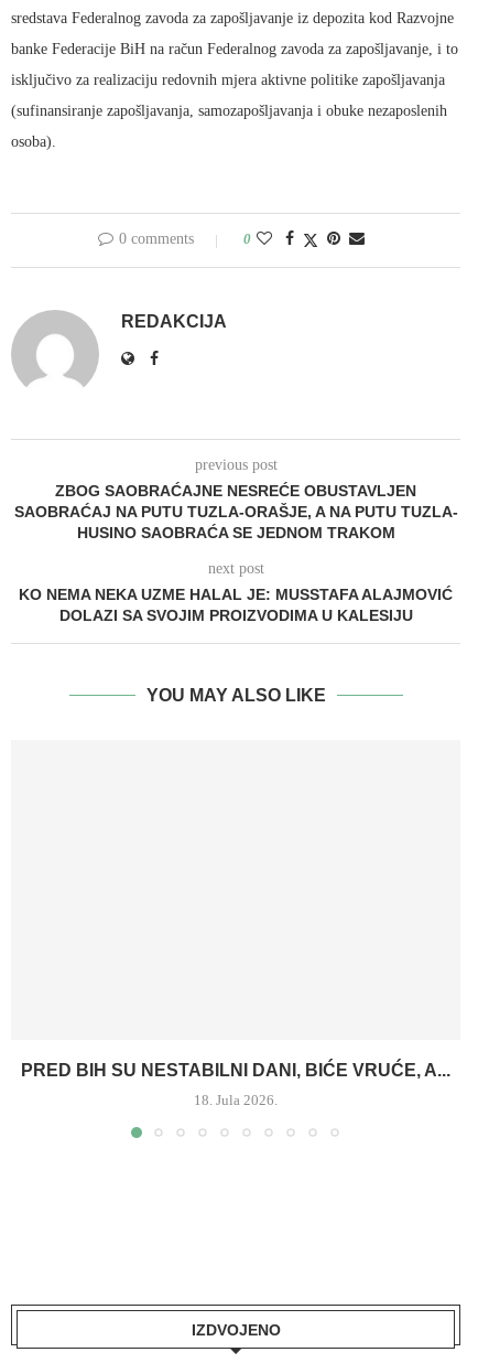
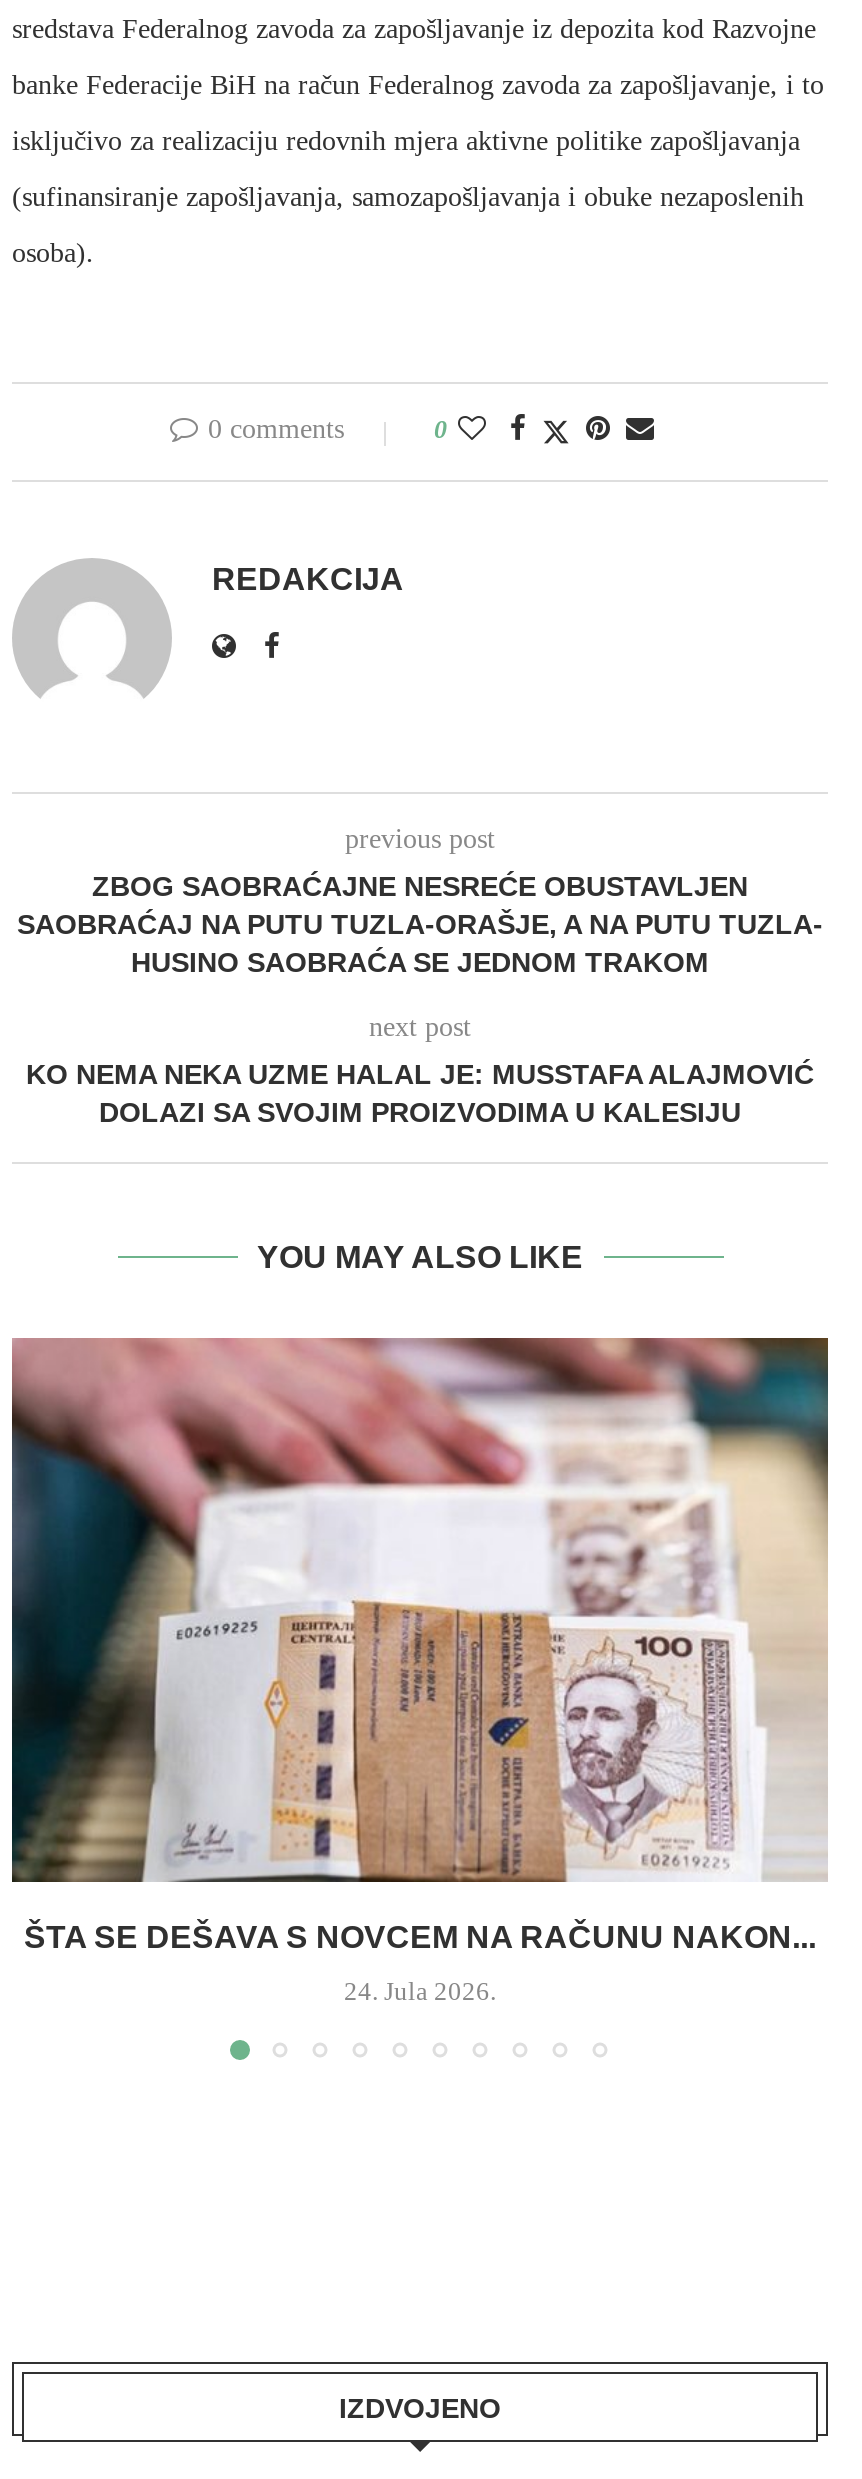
+ [image]

- PRED BIH SU NESTABILNI DANI, BIĆE VRUĆE, A...
+ ŠTA SE DEŠAVA S NOVCEM NA RAČUNU NAKON...

- 18. Jula 2026.
+ 24. Jula 2026.
